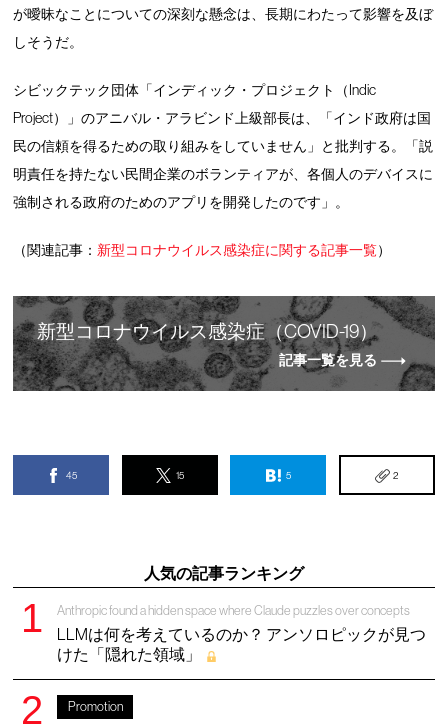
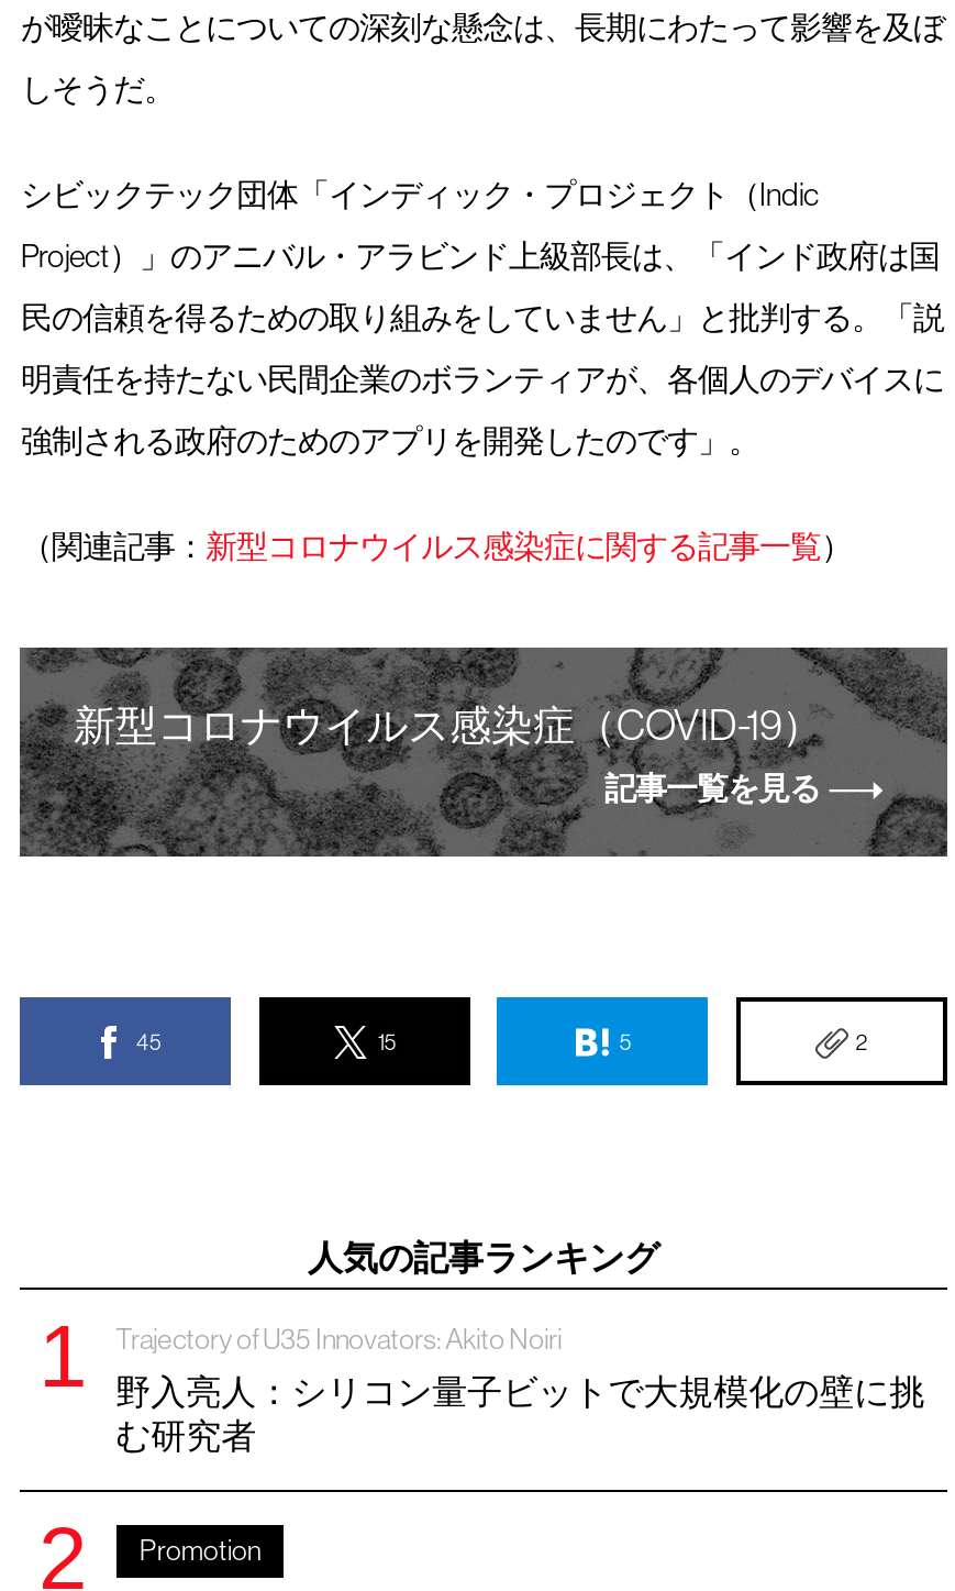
- Anthropic found a hidden space where Claude puzzles over concepts
- LLMは何を考えているのか？ アンソロピックが見つ
- けた「隠れた領域」
+ Trajectory of U35 Innovators: Akito Noiri
+ 野入亮人：シリコン量子ビットで大規模化の壁に挑
+ む研究者
